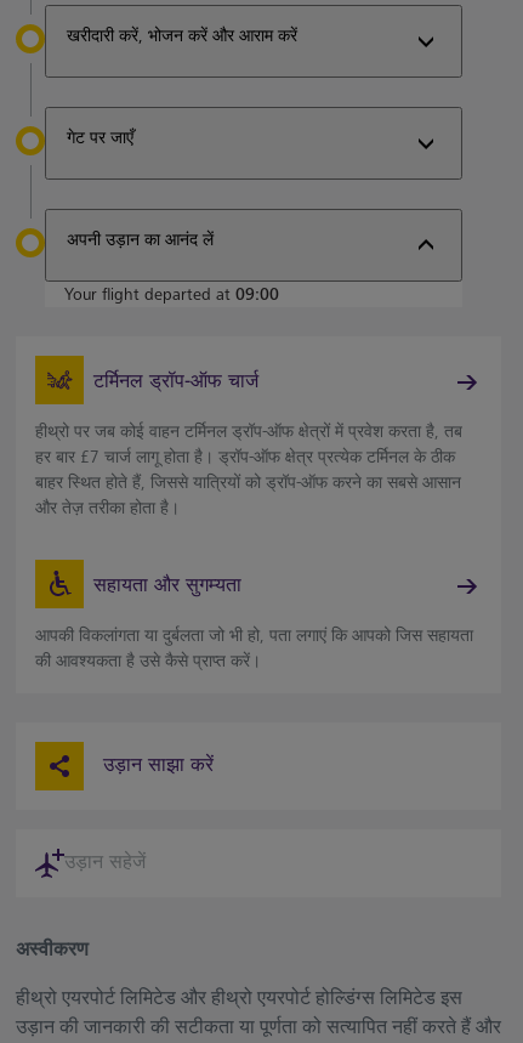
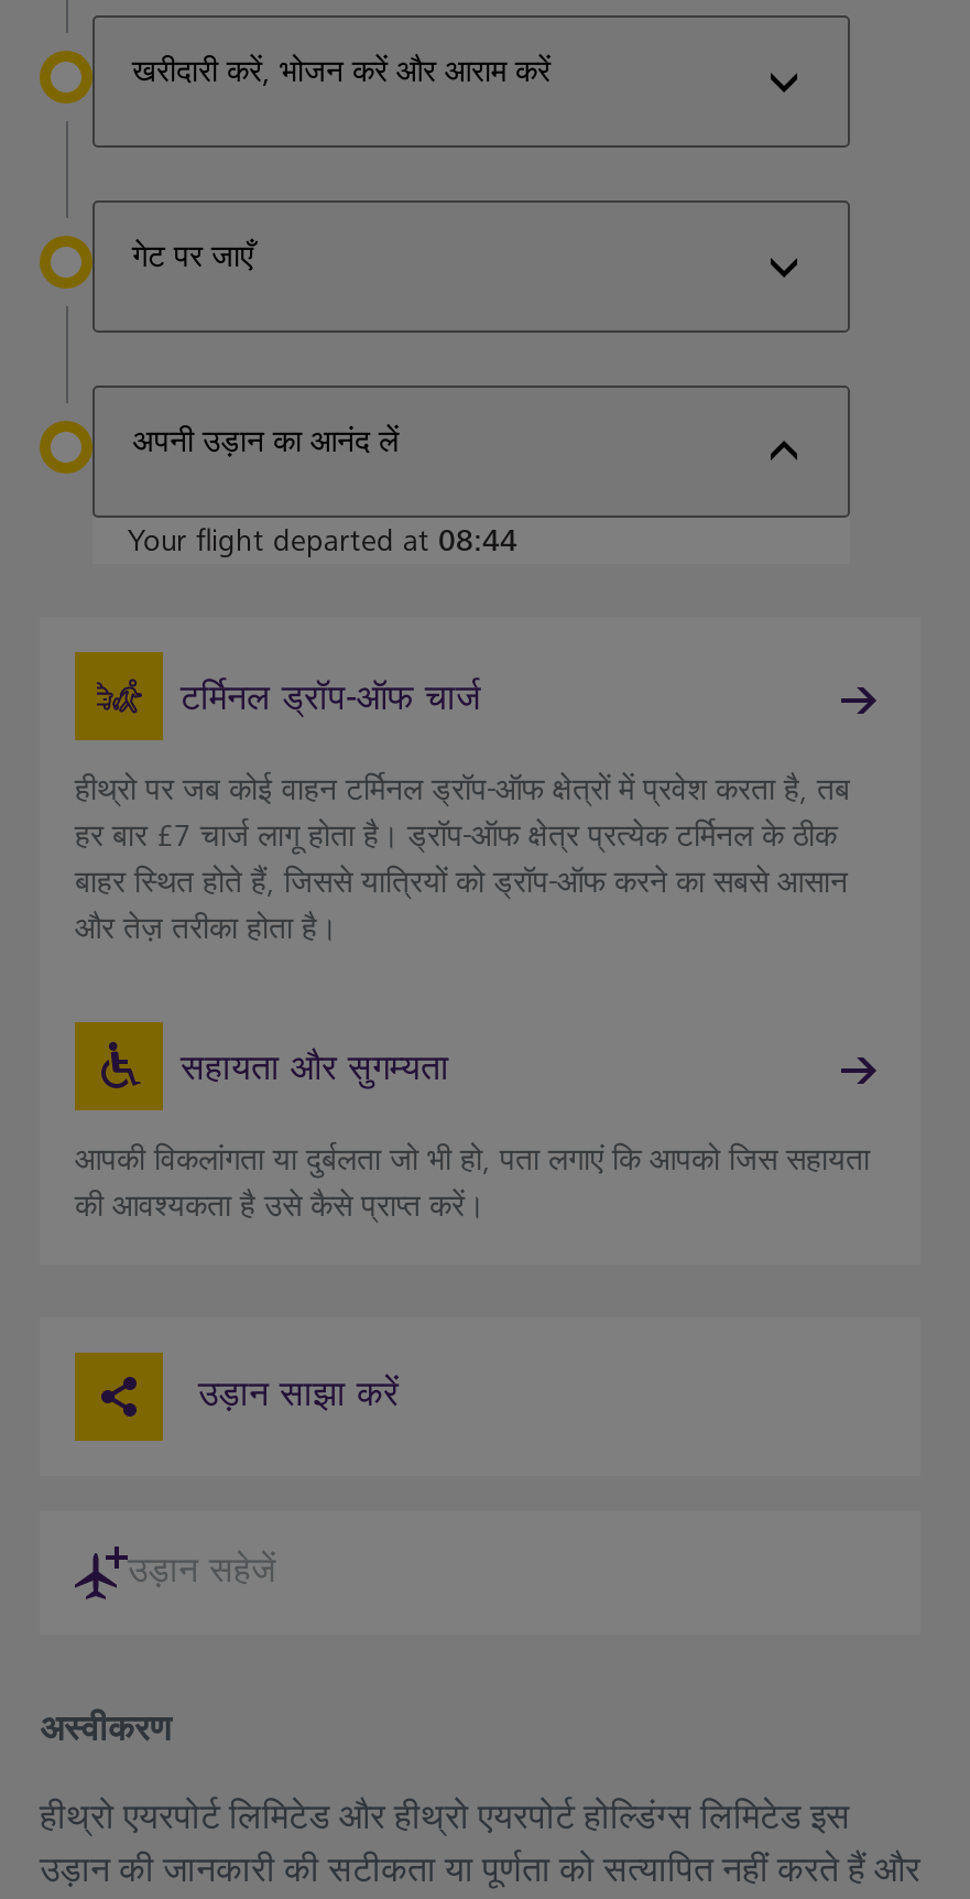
- Your flight departed at 09:00
+ Your flight departed at 08:44
